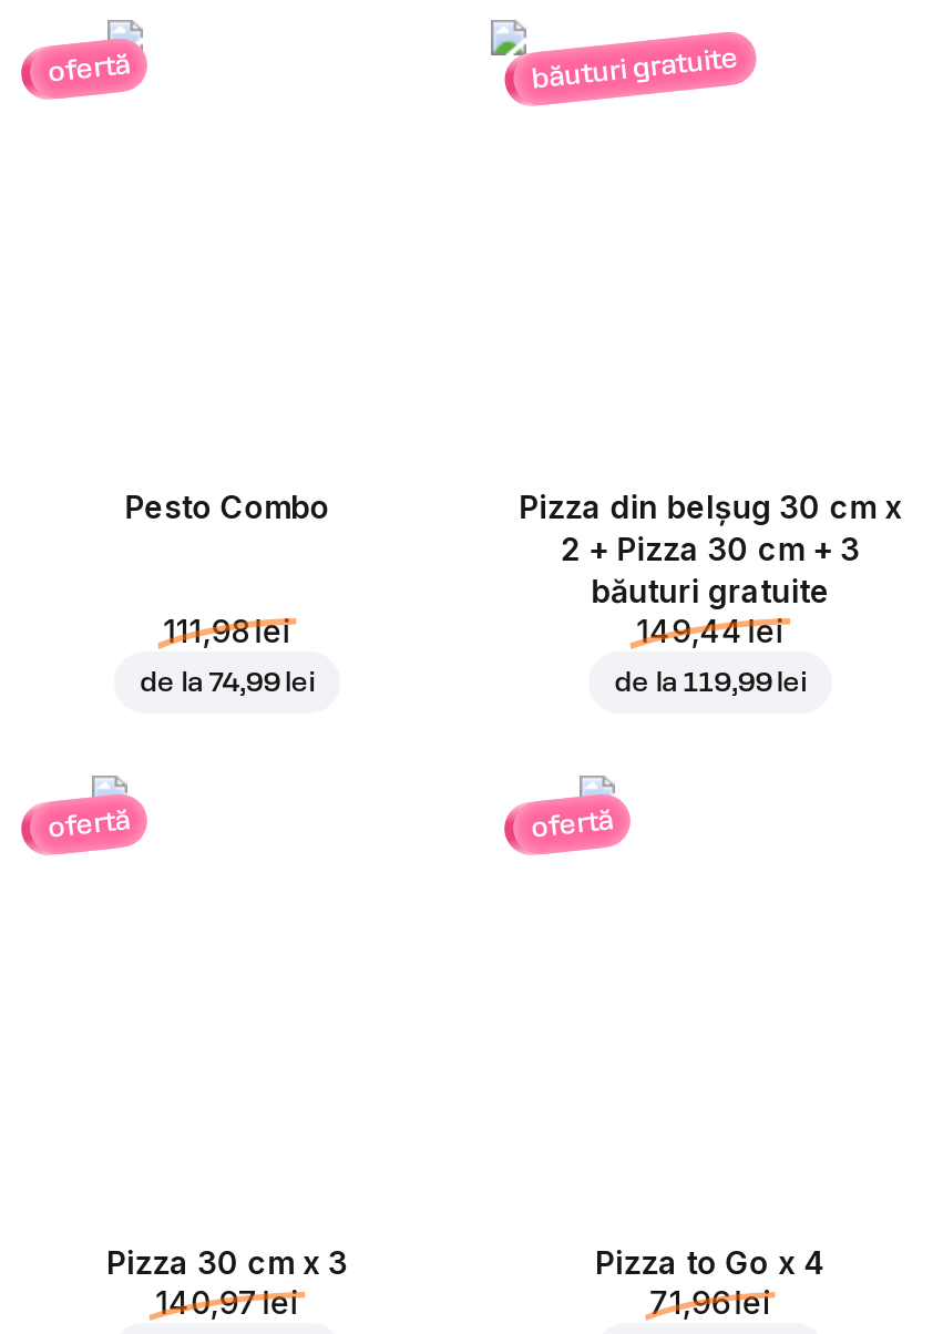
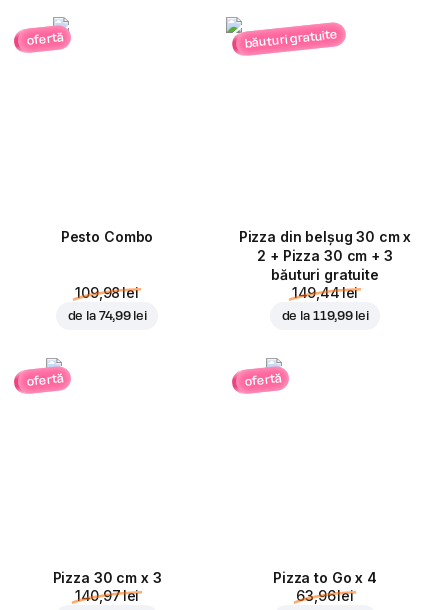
- 111,98 lei
+ 109,98 lei

- 71,96 lei
+ 63,96 lei
